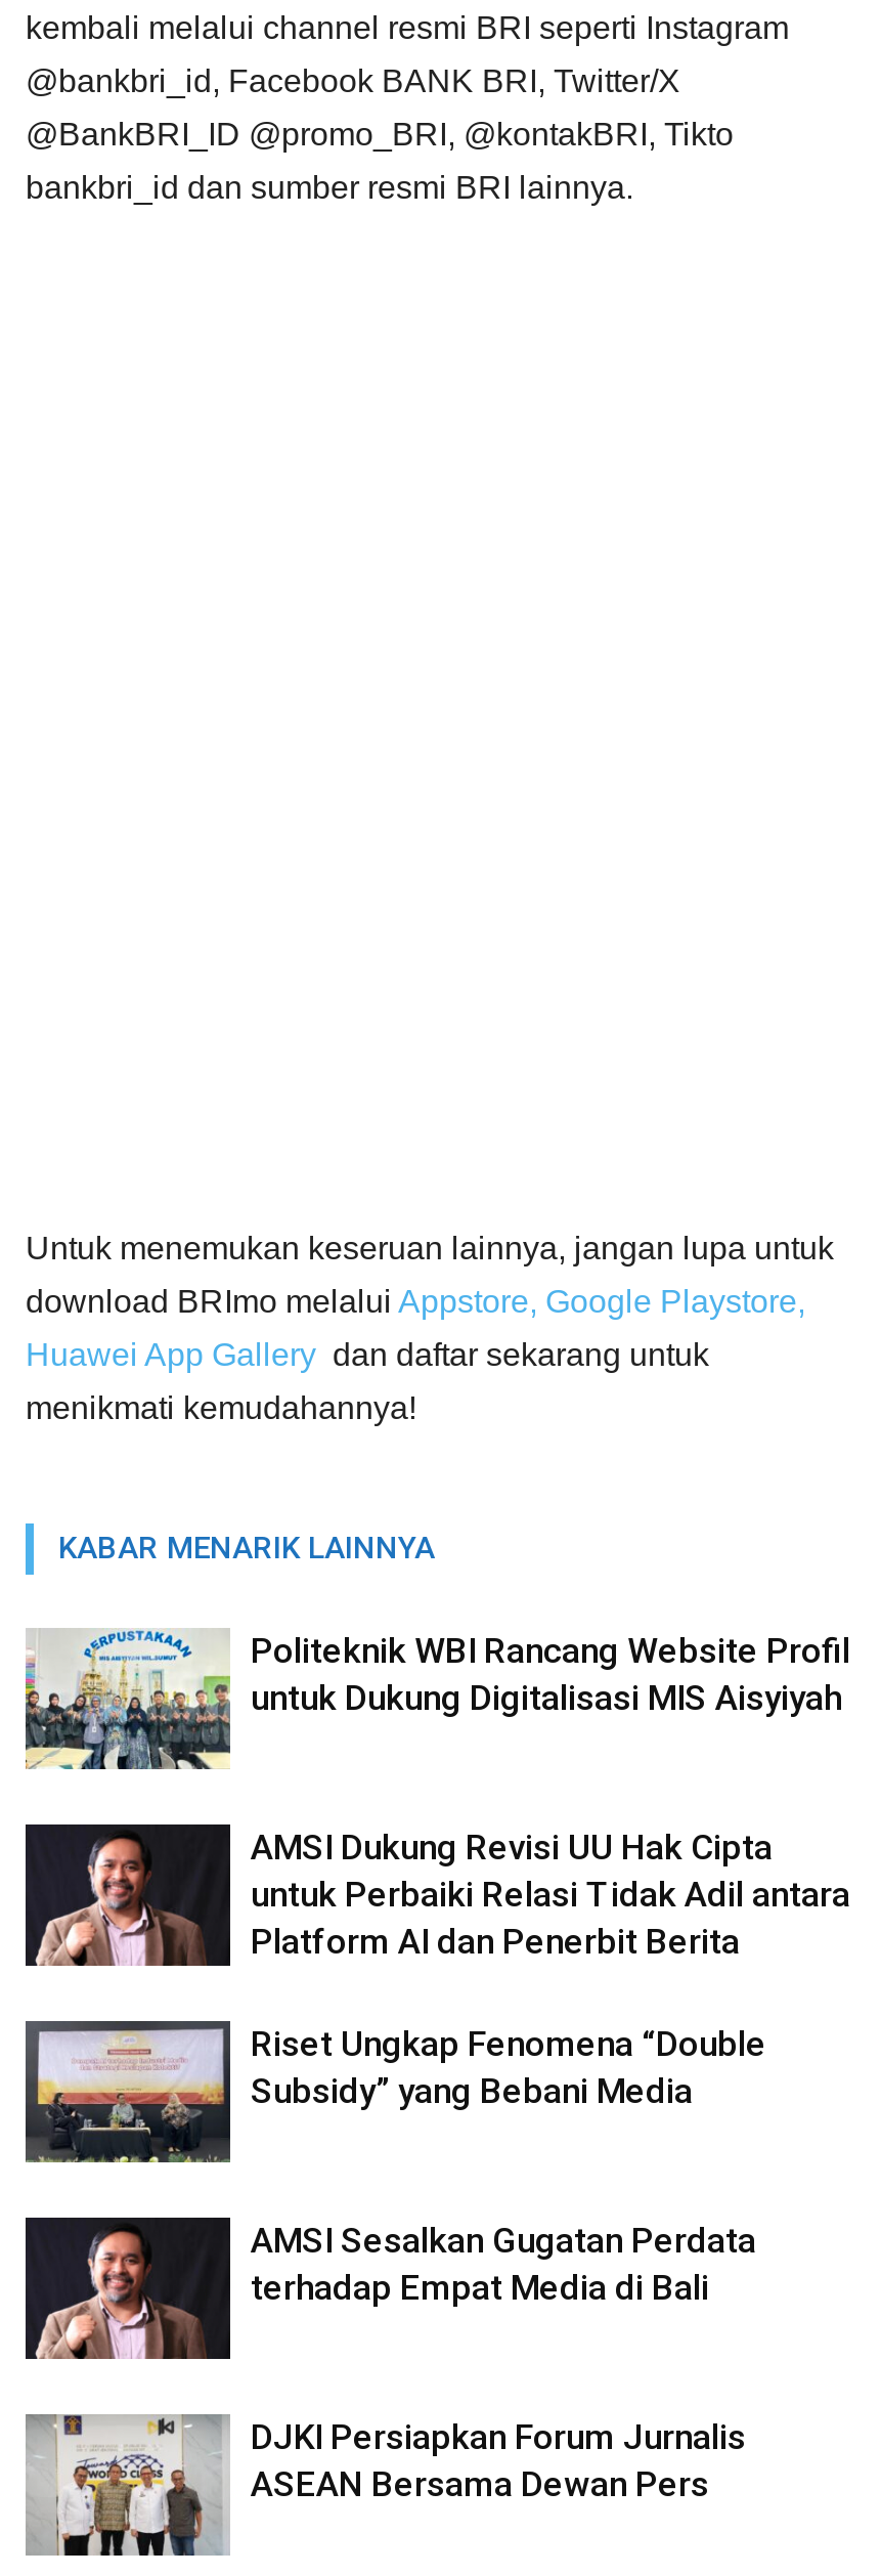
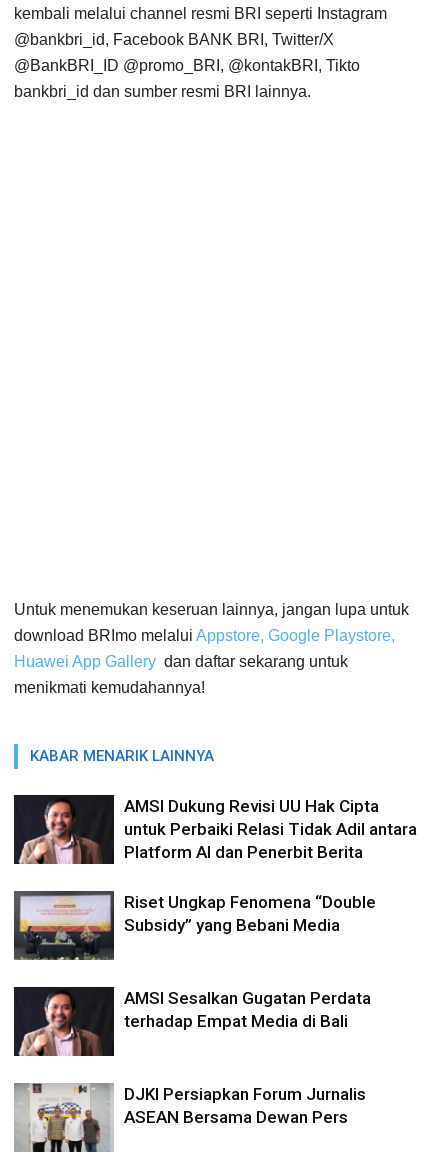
- [image]
- Politeknik WBI Rancang Website Profil
- untuk Dukung Digitalisasi MIS Aisyiyah
